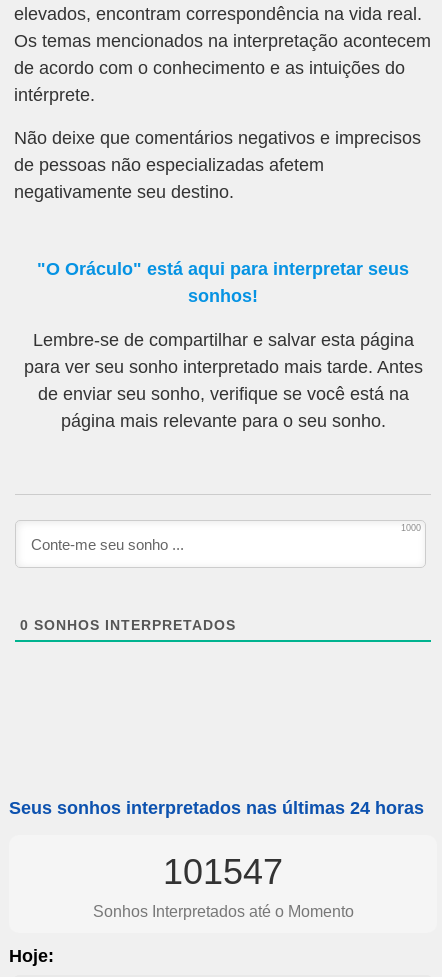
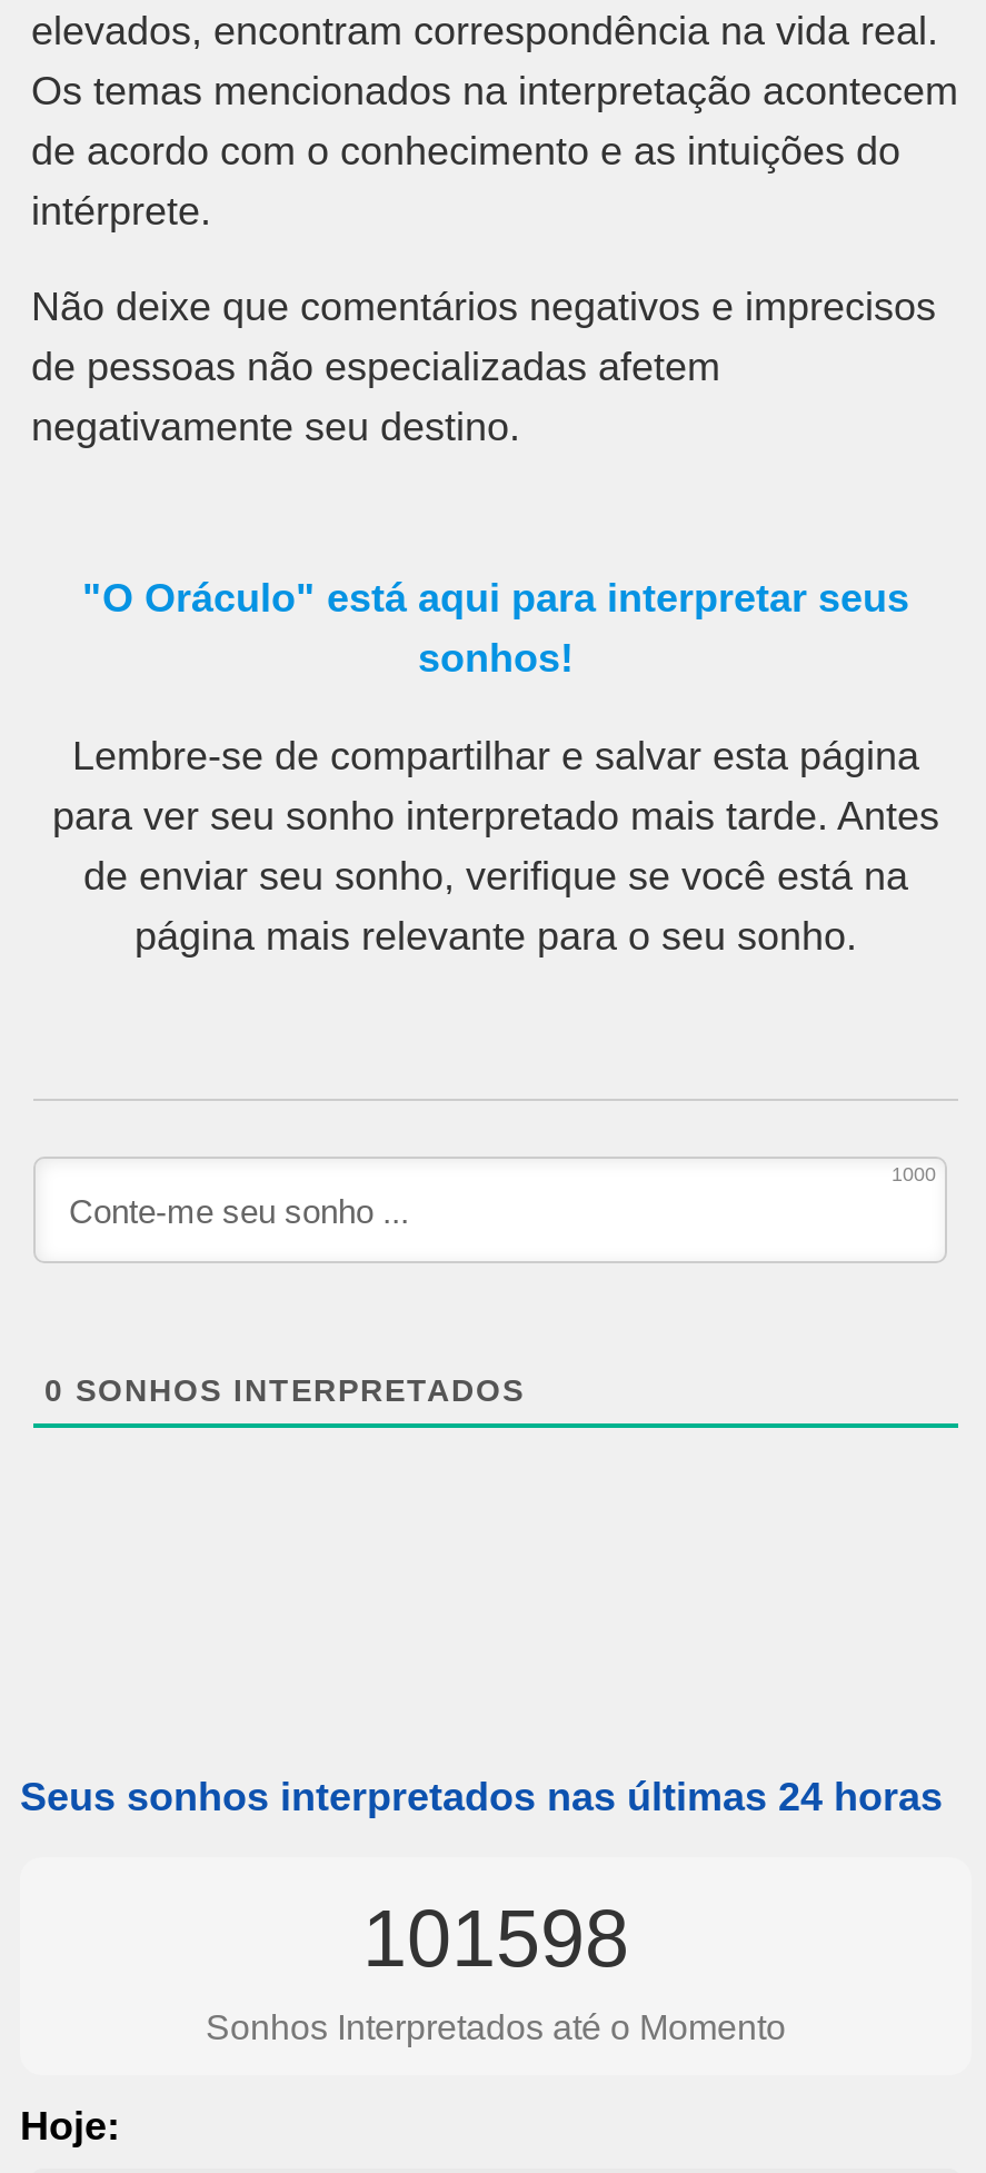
- 101547
+ 101598
